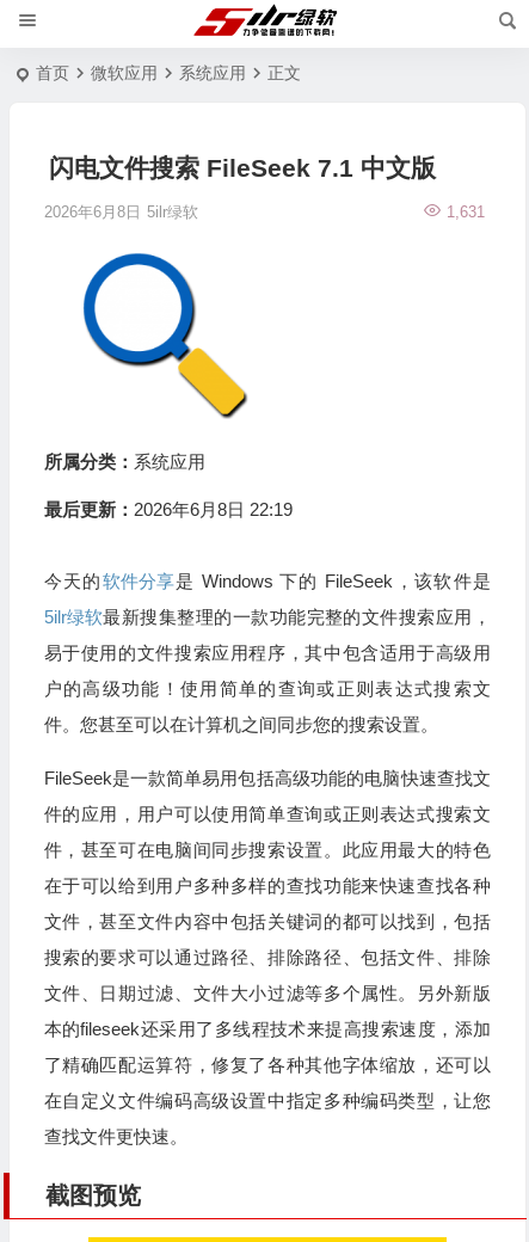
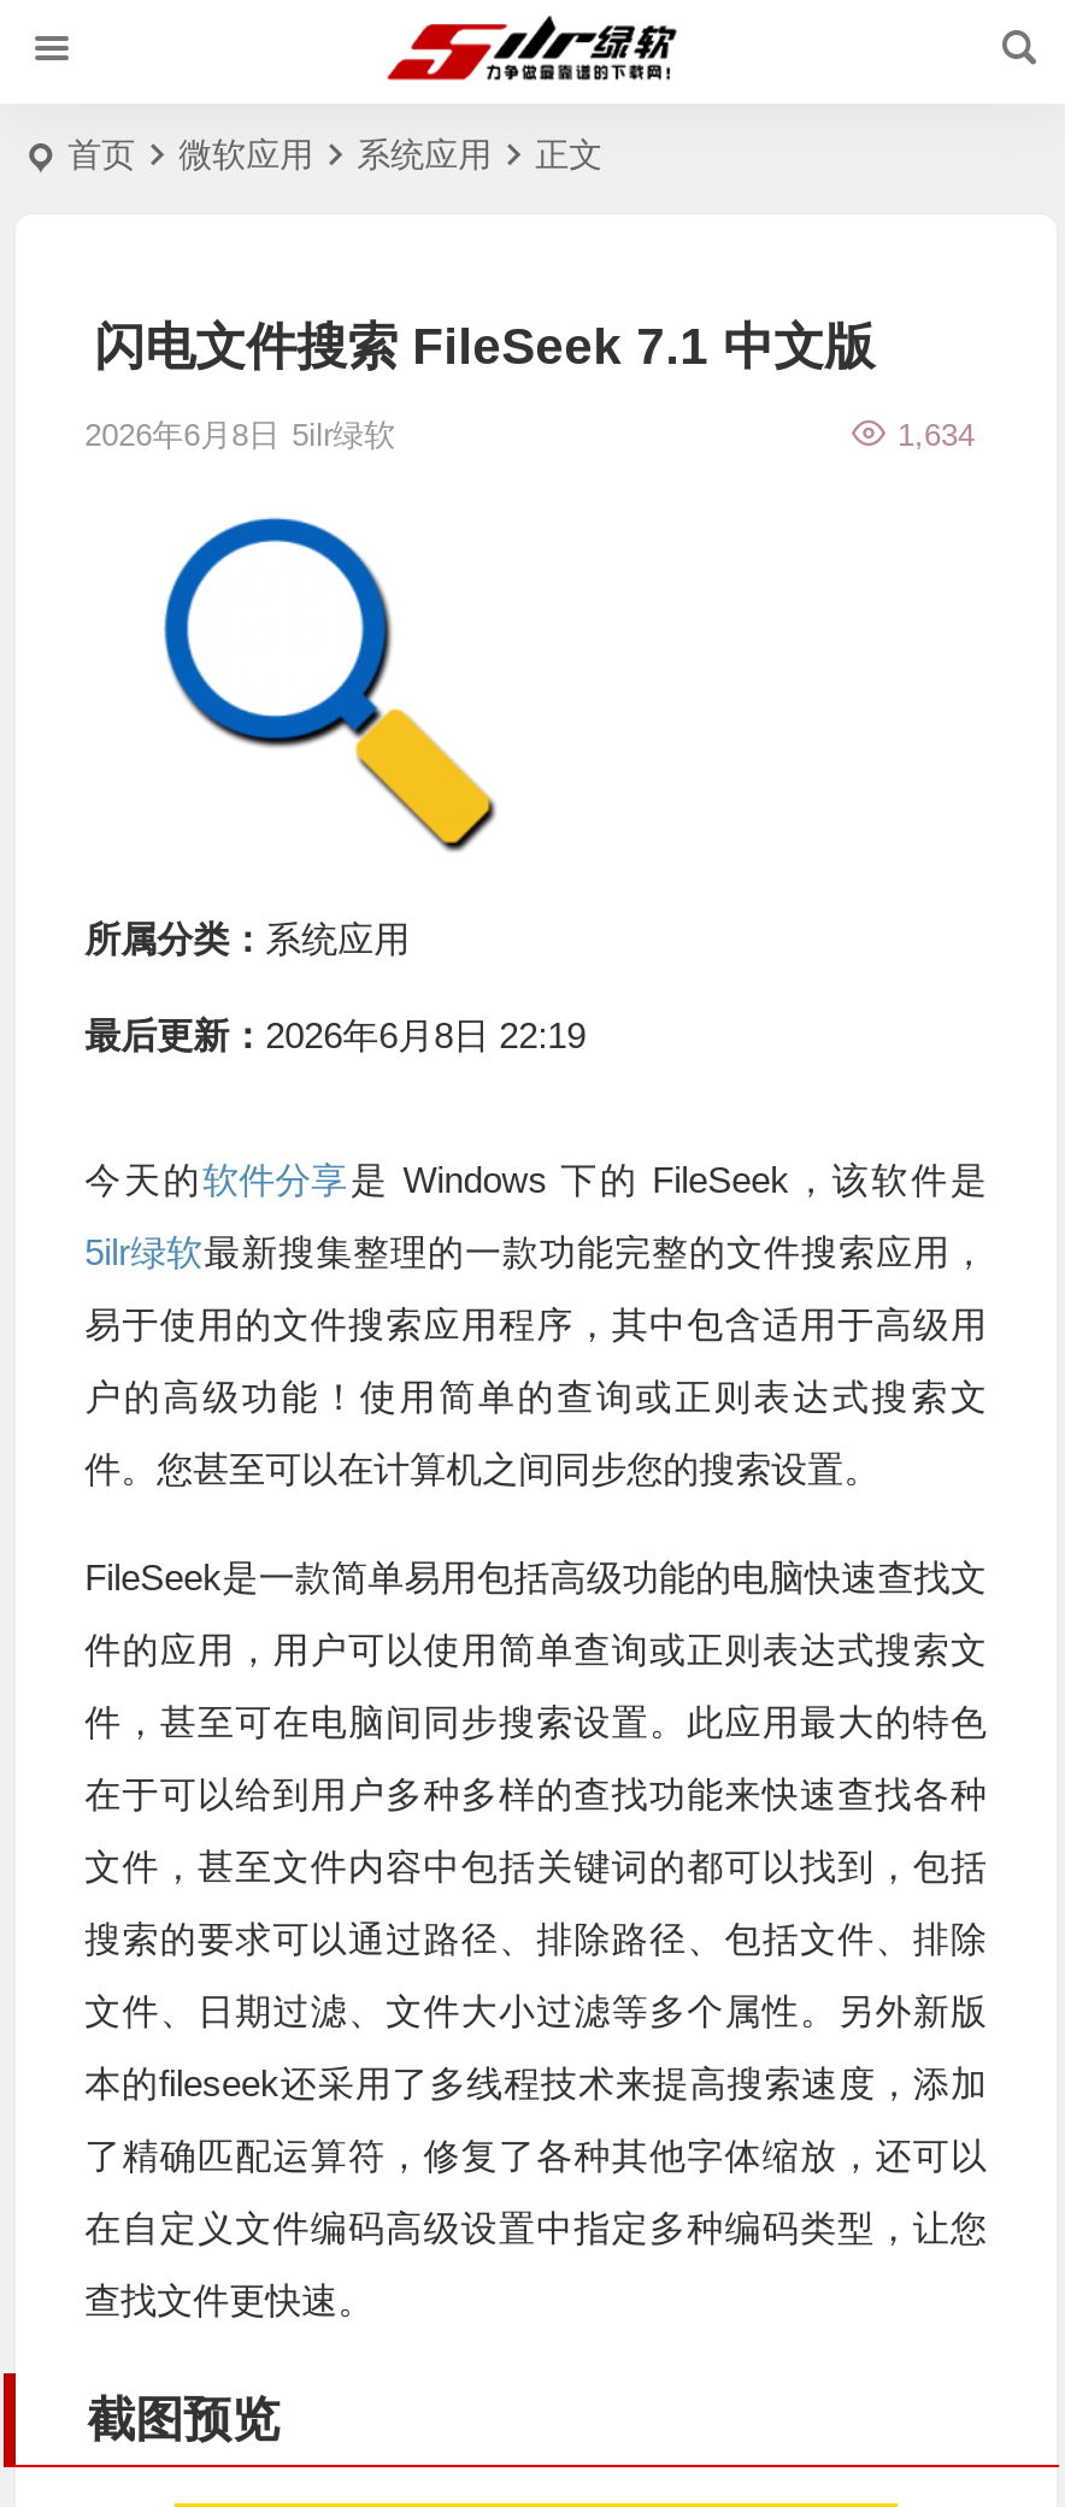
- 1,631
+ 1,634
